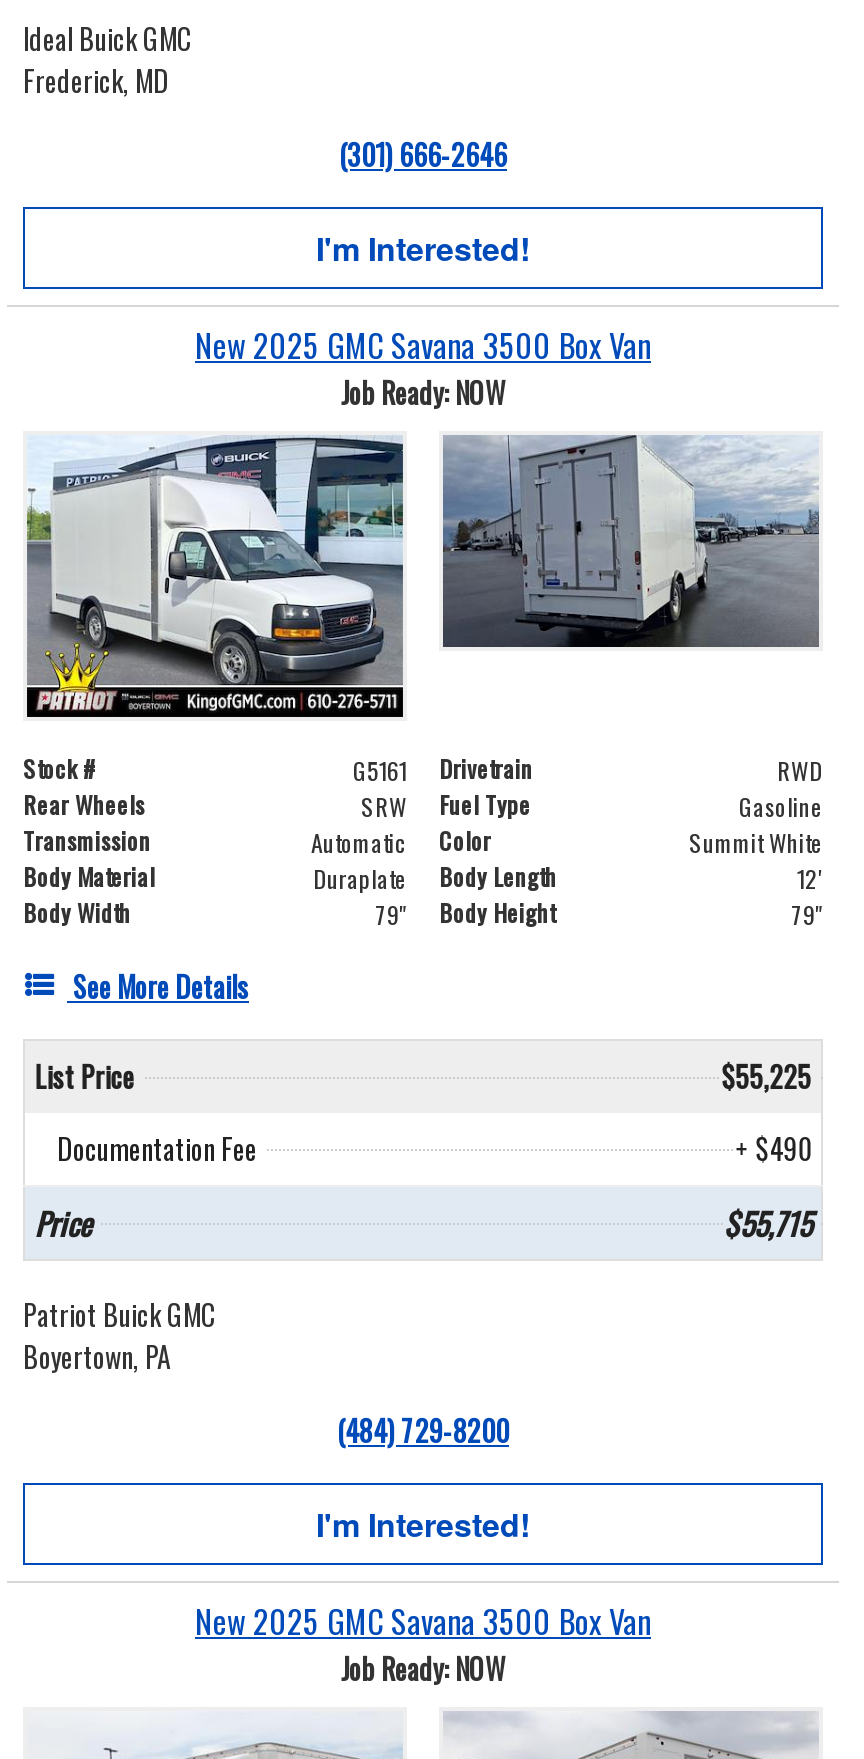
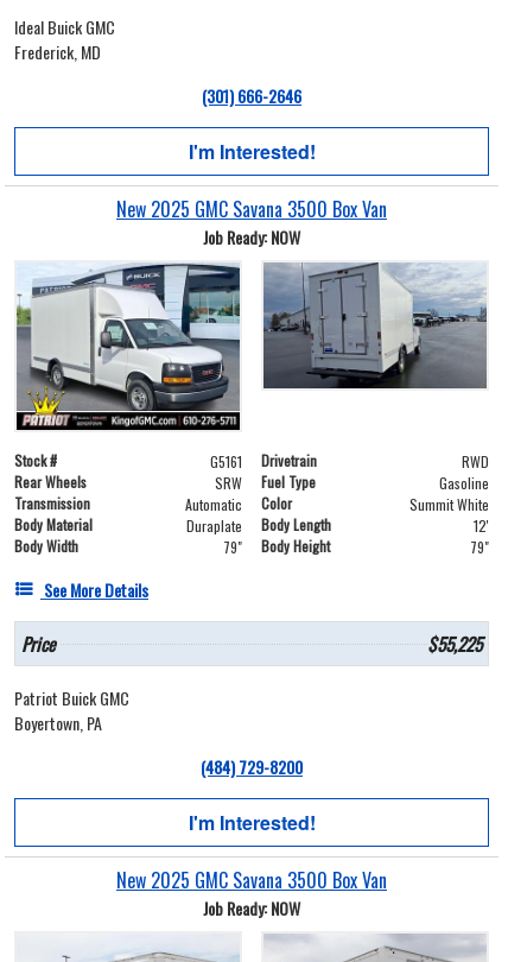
- List Price
- $55,225
- Documentation Fee
- + $490

- $55,715
+ $55,225
